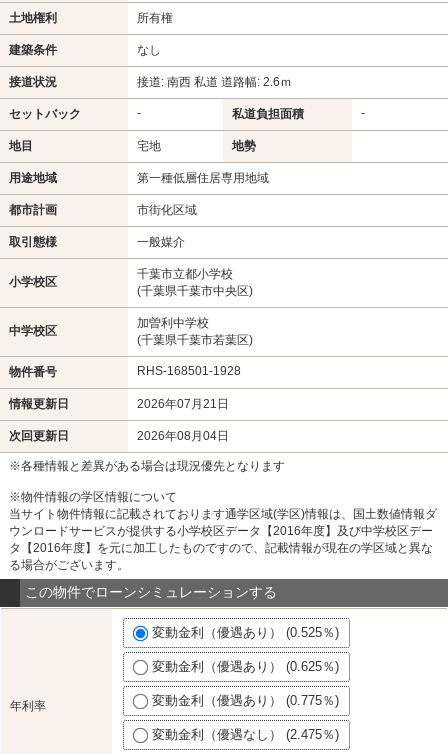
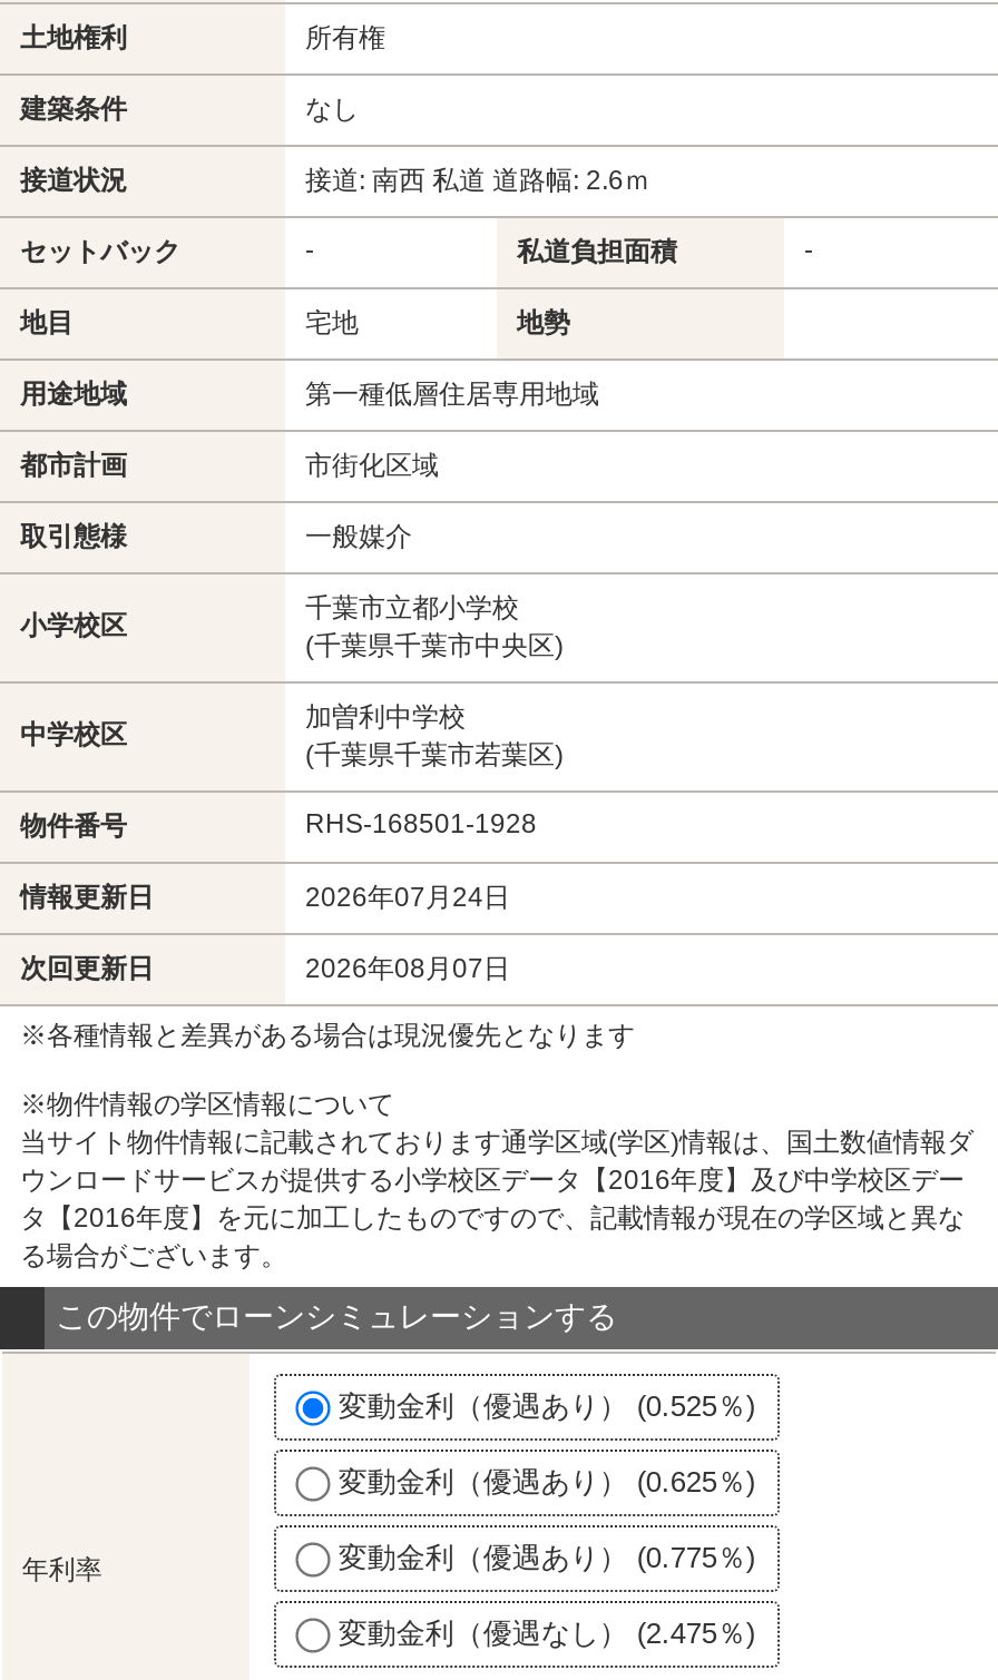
- 2026年07月21日
+ 2026年07月24日

- 2026年08月04日
+ 2026年08月07日
